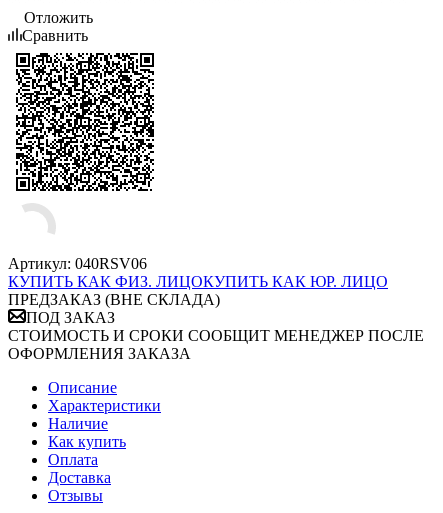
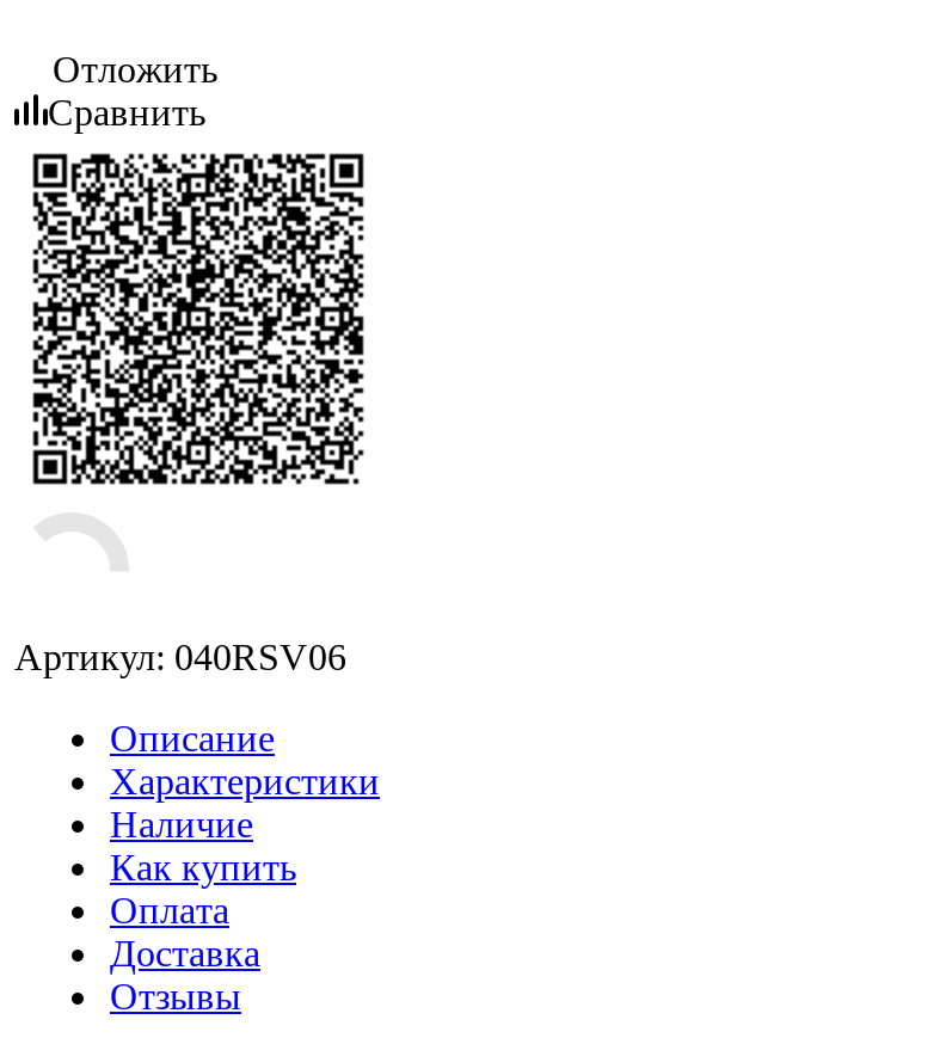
- КУПИТЬ КАК ФИЗ. ЛИЦОКУПИТЬ КАК ЮР. ЛИЦО
- ПРЕДЗАКАЗ (ВНЕ СКЛАДА)
- ПОД ЗАКАЗ
- СТОИМОСТЬ И СРОКИ СООБЩИТ МЕНЕДЖЕР ПОСЛЕ
- ОФОРМЛЕНИЯ ЗАКАЗА
